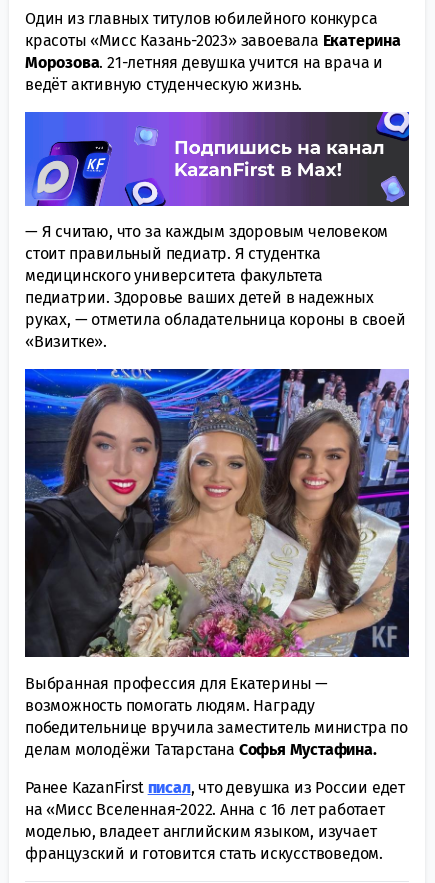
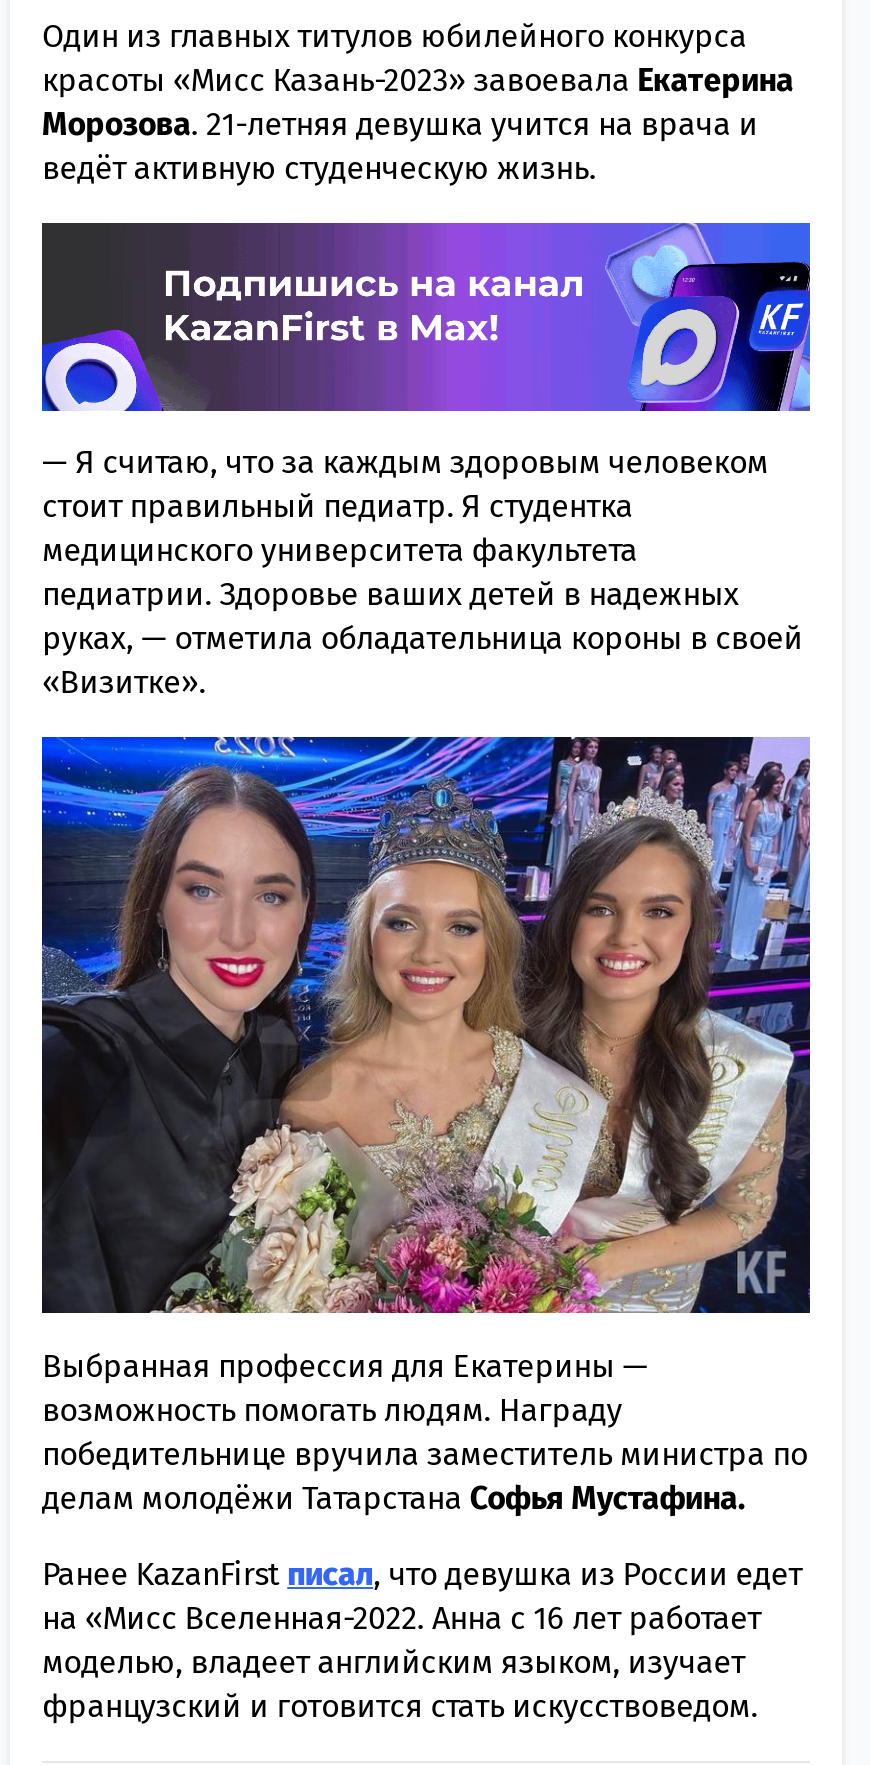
- [image]
+ [image]
